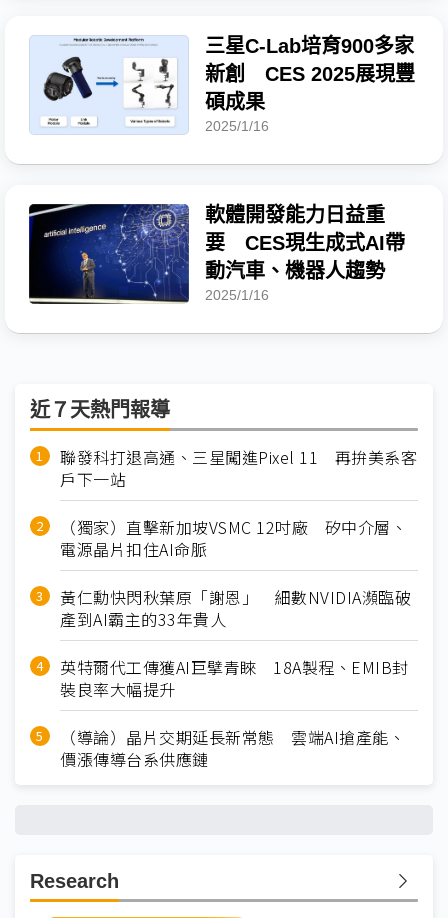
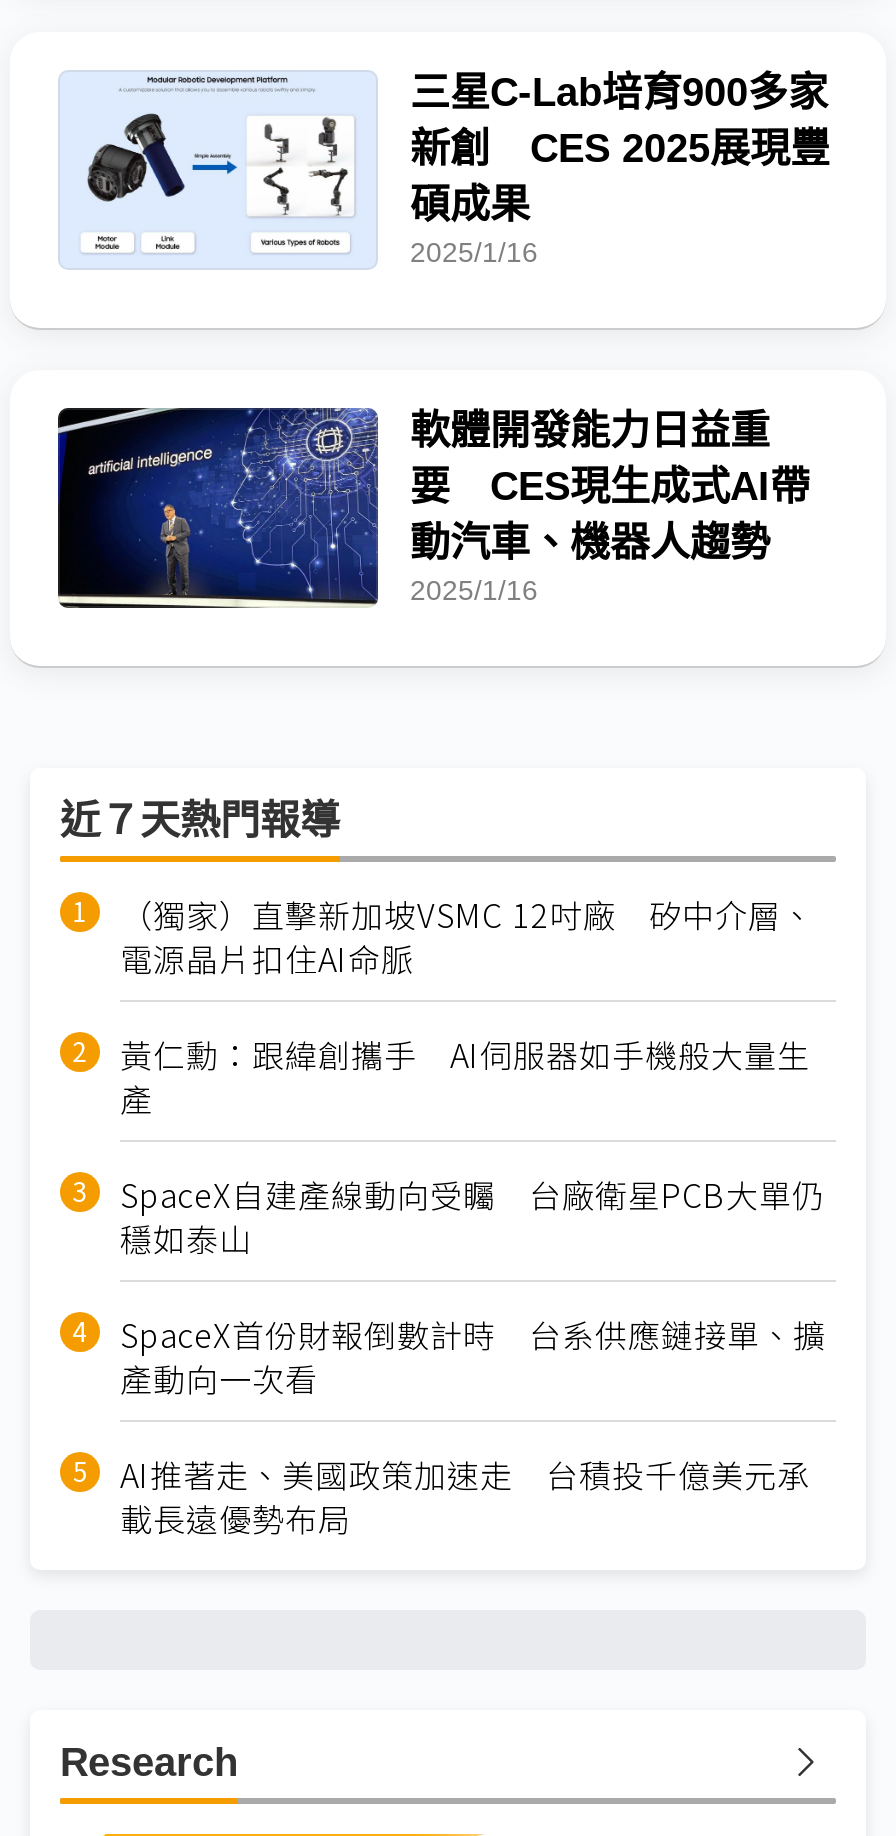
- 聯發科打退高通、三星闖進Pixel 11 再拚美系客
- 戶下一站

moved up: （獨家）直擊新加坡VSMC 12吋廠 矽中介層、 | 電源晶片扣住AI命脈

- 黃仁勳快閃秋葉原「謝恩」 細數NVIDIA瀕臨破
- 產到AI霸主的33年貴人
- 英特爾代工傳獲AI巨擘青睞 18A製程、EMIB封
- 裝良率大幅提升
- （導論）晶片交期延長新常態 雲端AI搶產能、
- 價漲傳導台系供應鏈
+ 黃仁勳：跟緯創攜手 AI伺服器如手機般大量生
+ 產
+ SpaceX自建產線動向受矚 台廠衛星PCB大單仍
+ 穩如泰山
+ SpaceX首份財報倒數計時 台系供應鏈接單、擴
+ 產動向一次看
+ AI推著走、美國政策加速走 台積投千億美元承
+ 載長遠優勢布局
